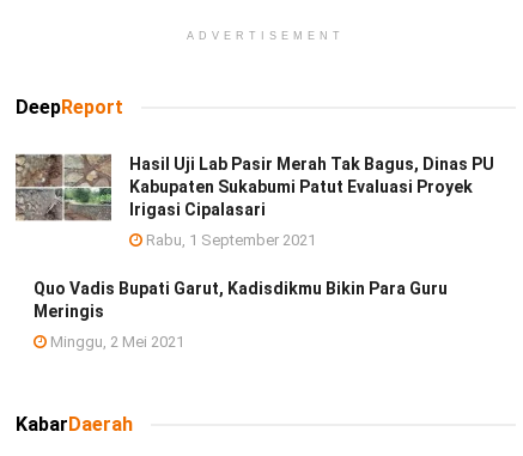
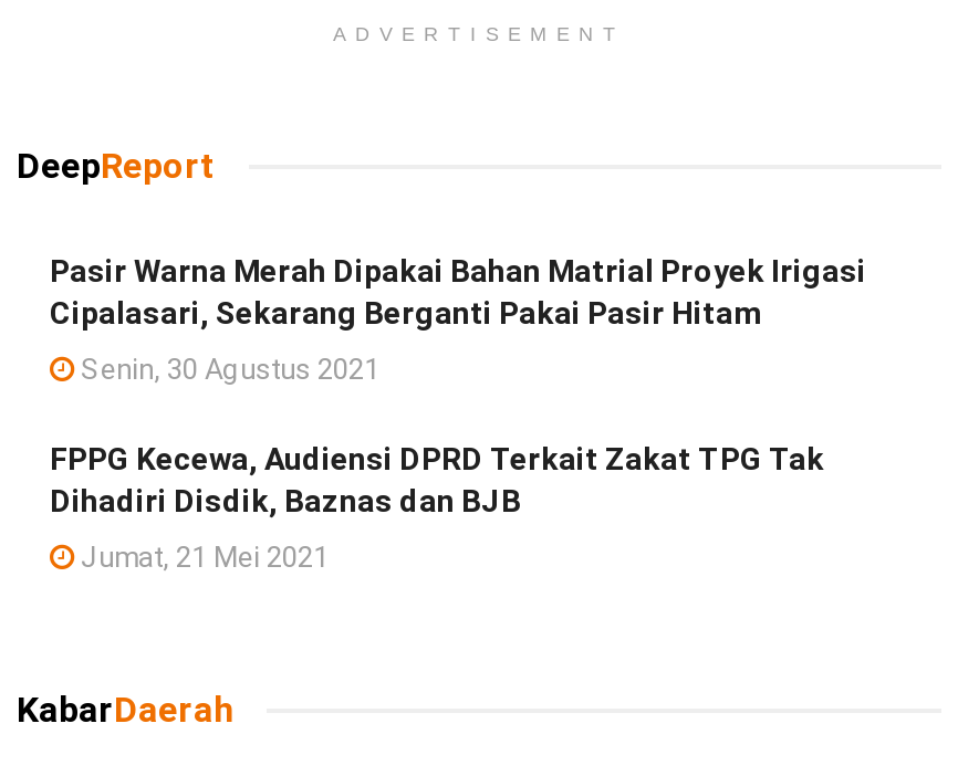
- Hasil Uji Lab Pasir Merah Tak Bagus, Dinas PU
- Kabupaten Sukabumi Patut Evaluasi Proyek
- Irigasi Cipalasari
+ Pasir Warna Merah Dipakai Bahan Matrial Proyek Irigasi
+ Cipalasari, Sekarang Berganti Pakai Pasir Hitam

- Rabu, 1 September 2021
+ Senin, 30 Agustus 2021

- Quo Vadis Bupati Garut, Kadisdikmu Bikin Para Guru
- Meringis
+ FPPG Kecewa, Audiensi DPRD Terkait Zakat TPG Tak
+ Dihadiri Disdik, Baznas dan BJB

- Minggu, 2 Mei 2021
+ Jumat, 21 Mei 2021
